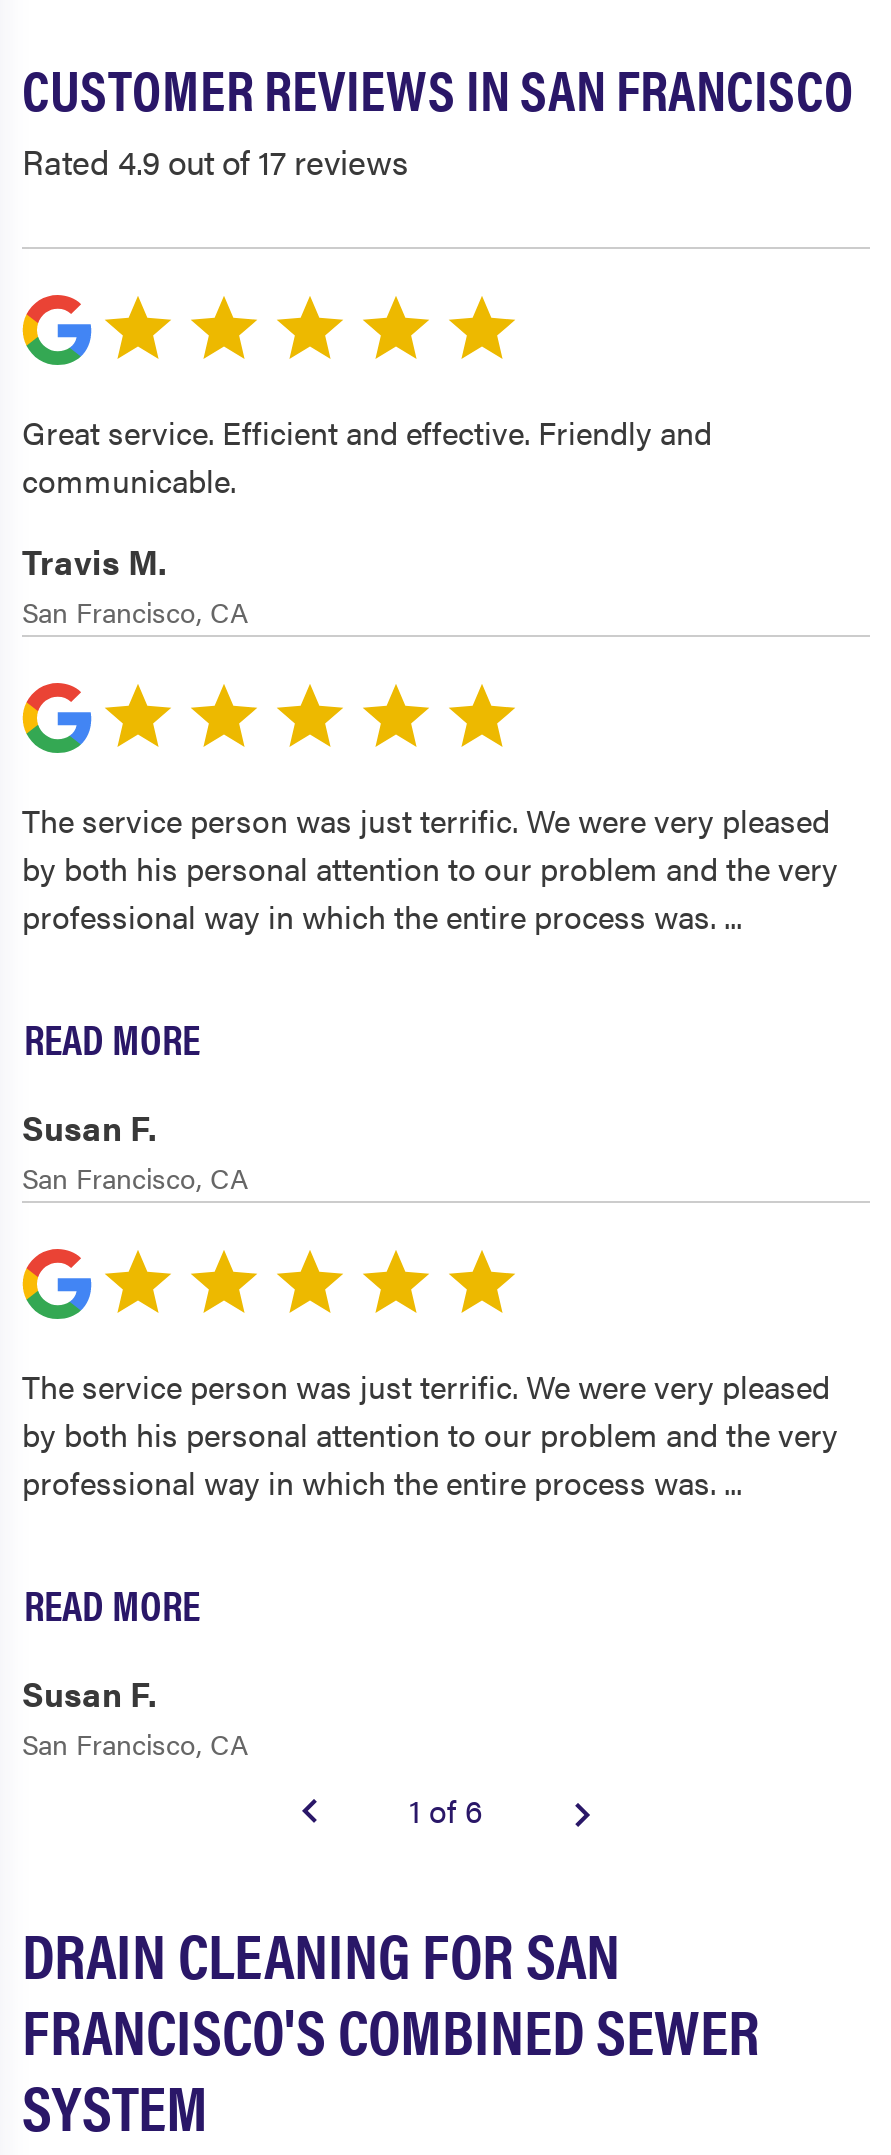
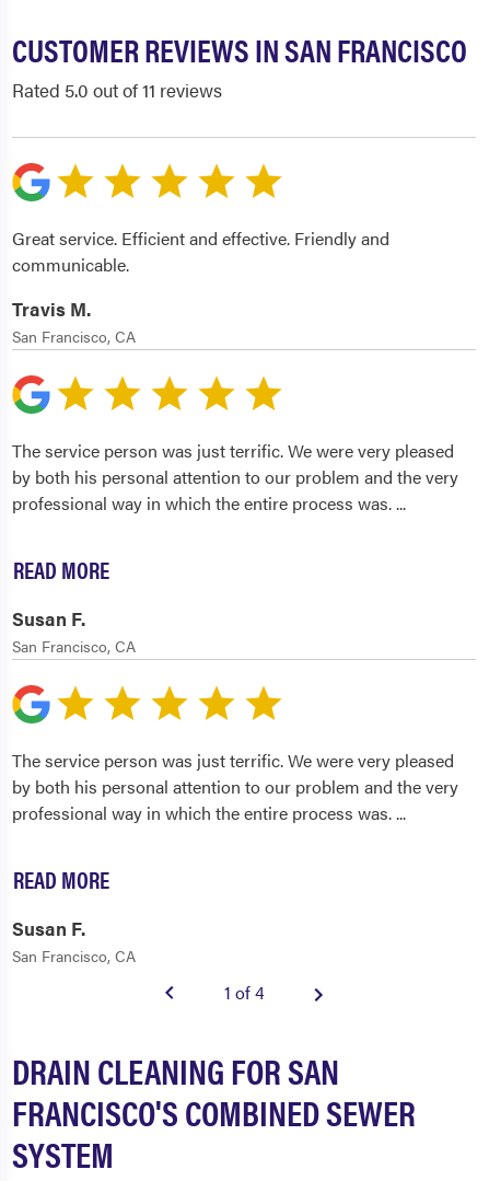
- Rated 4.9 out of 17 reviews
+ Rated 5.0 out of 11 reviews

- 1 of 6
+ 1 of 4
